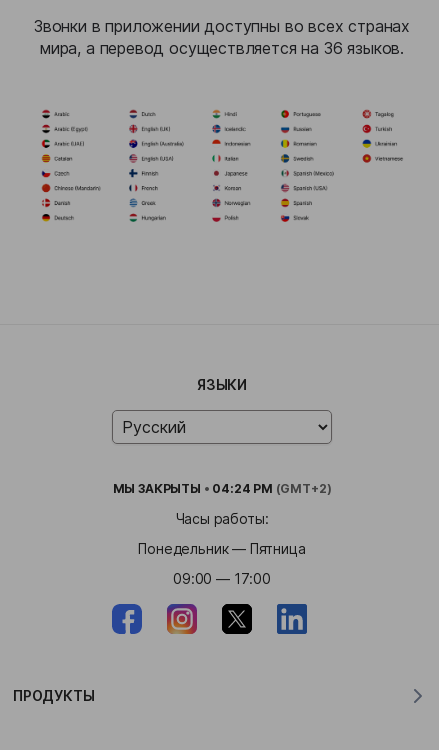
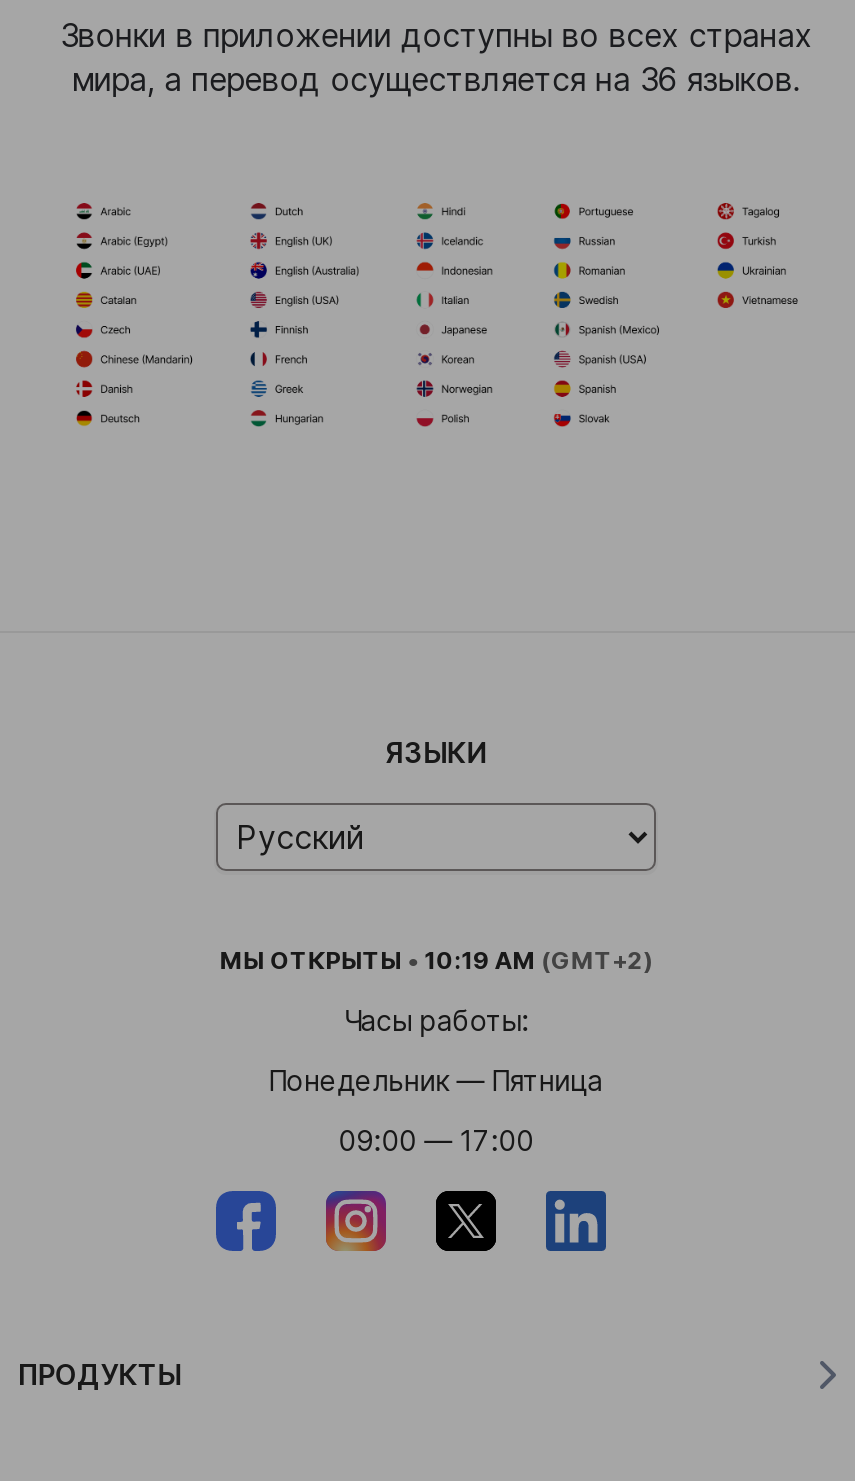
- МЫ ЗАКРЫТЫ • 04:24 PM (GMT+2)
+ МЫ ОТКРЫТЫ • 10:19 AM (GMT+2)
